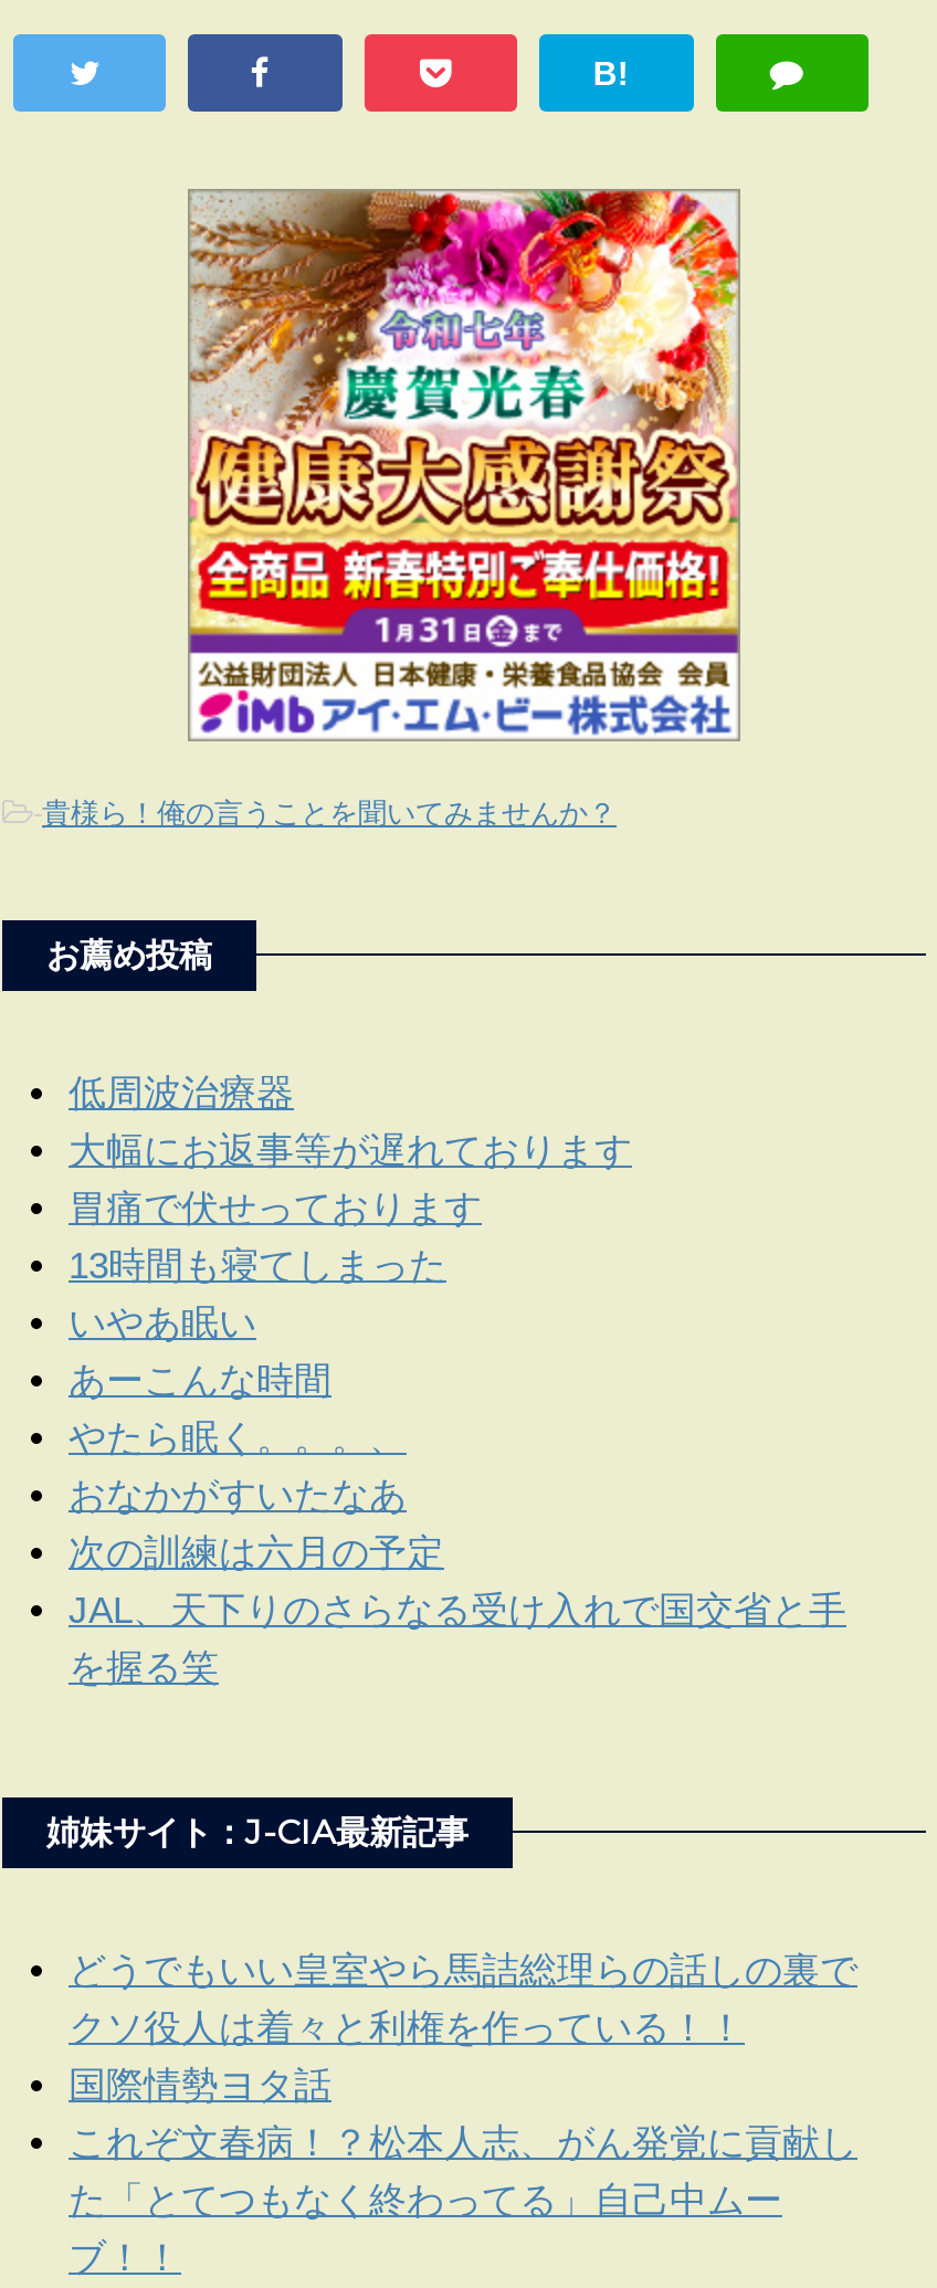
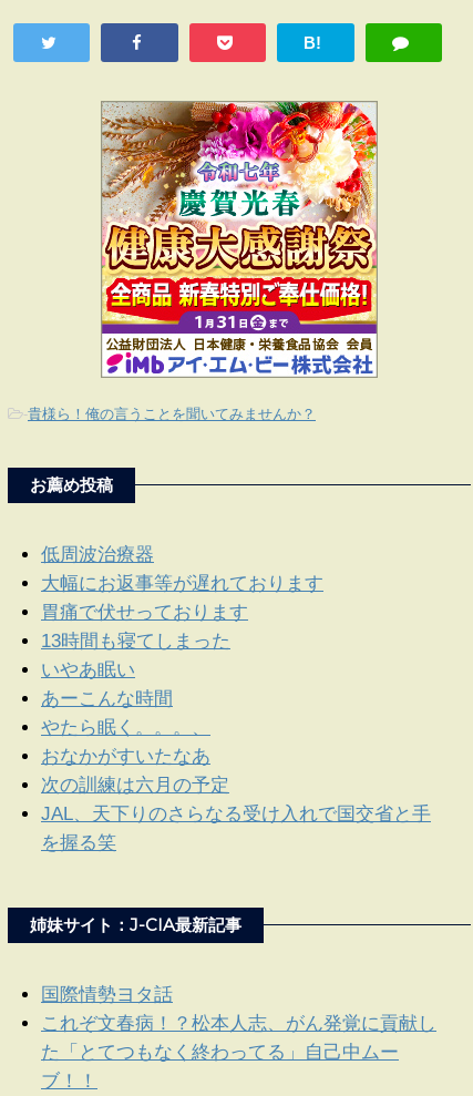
- どうでもいい皇室やら馬詰総理らの話しの裏で
- クソ役人は着々と利権を作っている！！
